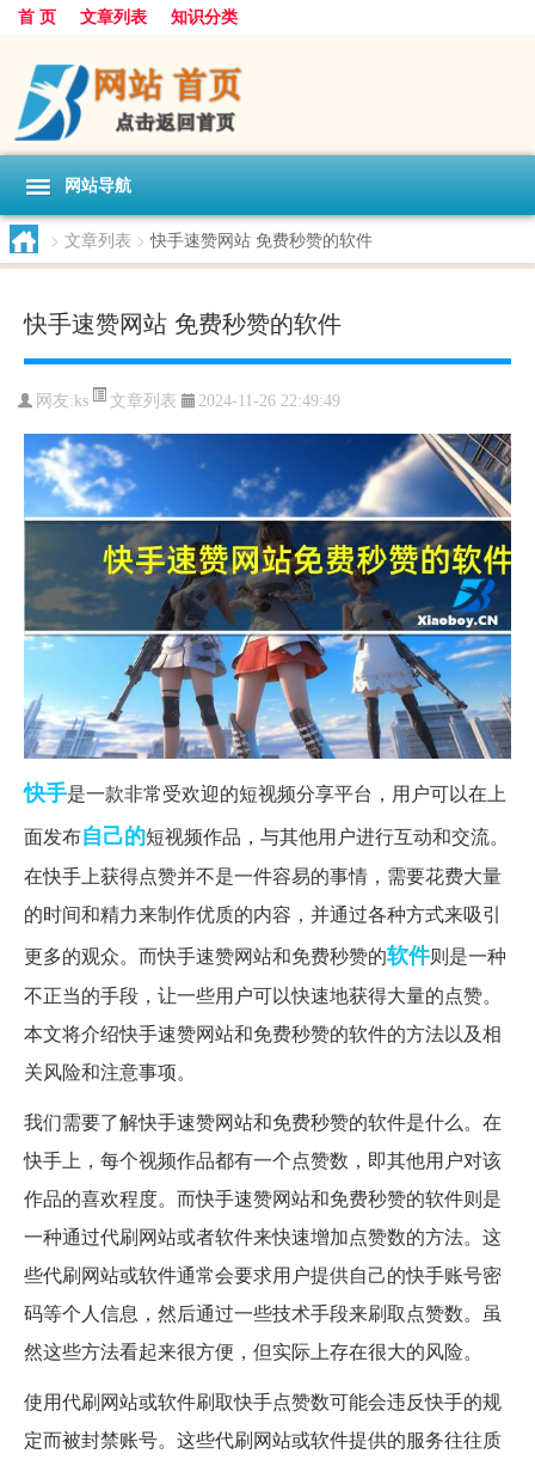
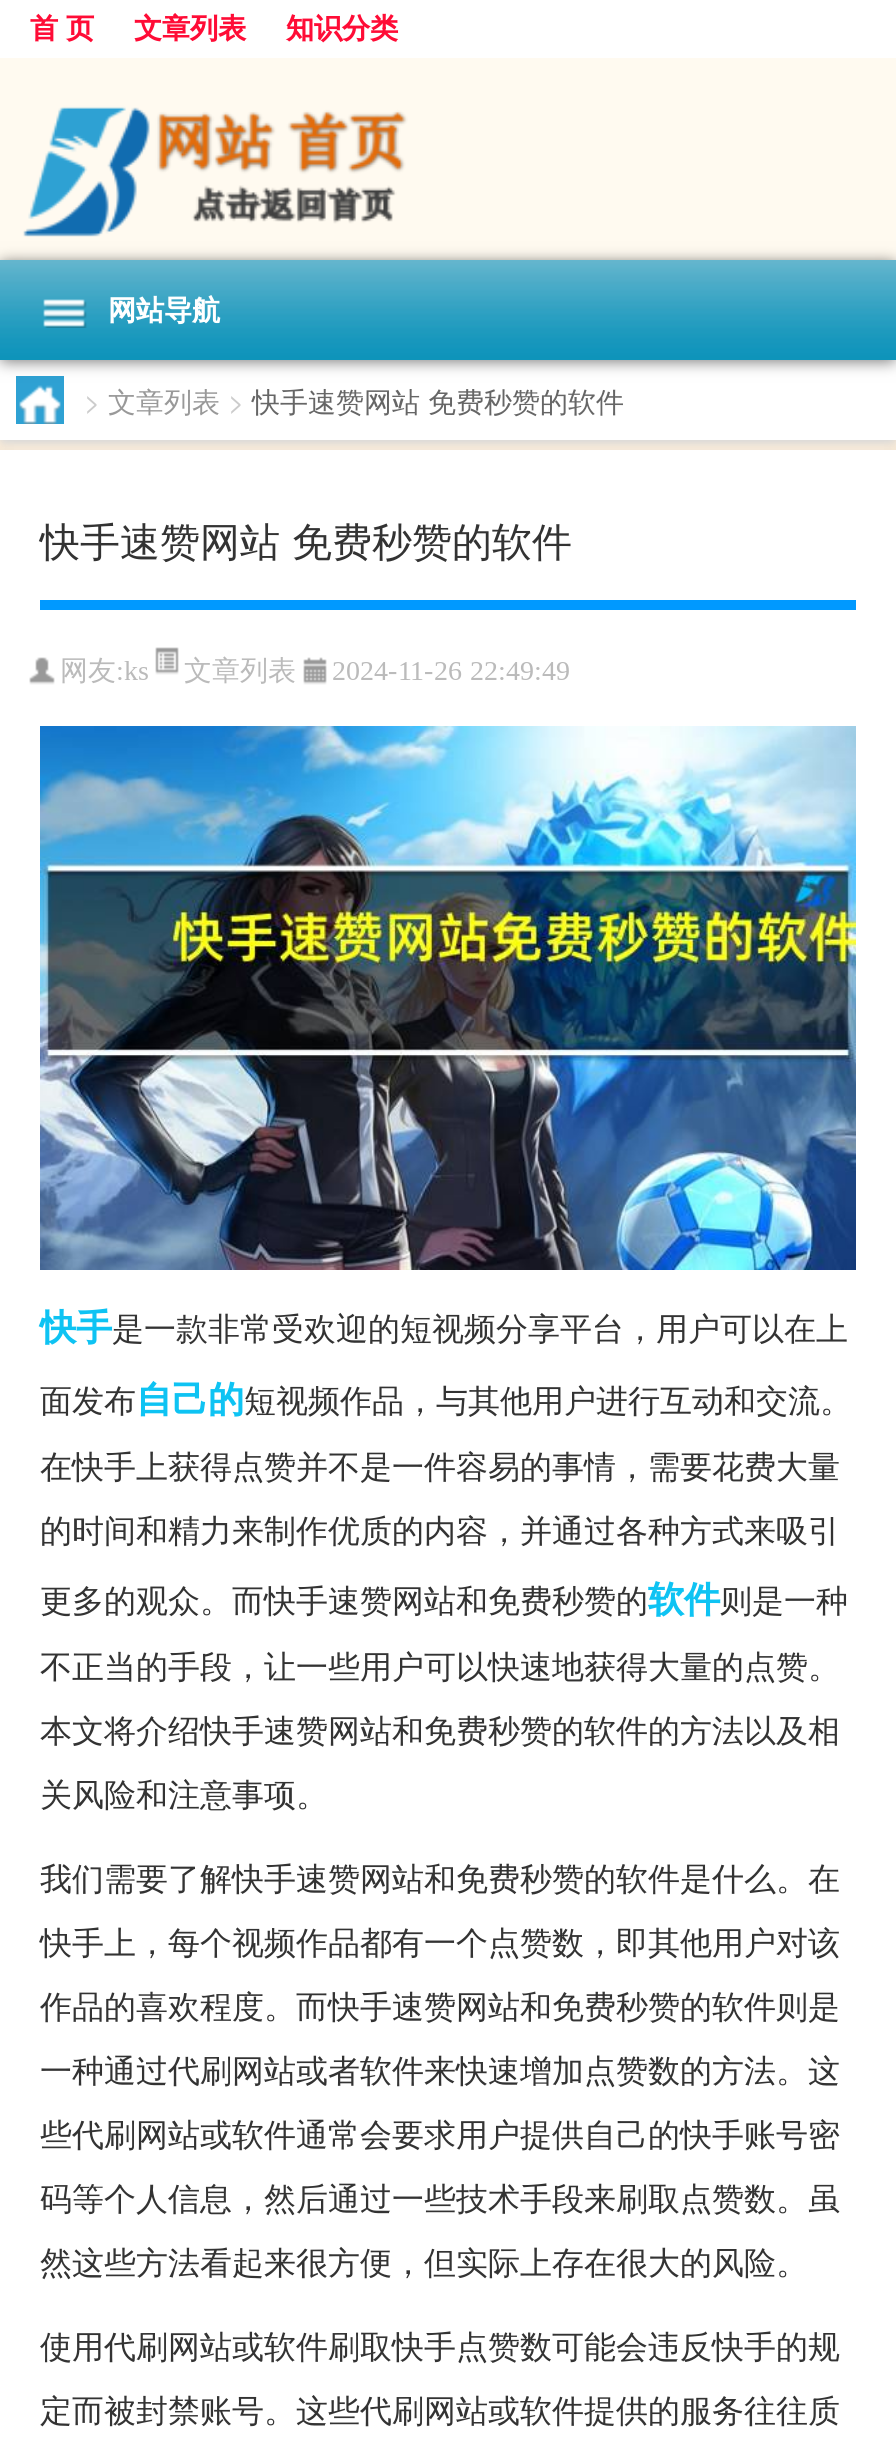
- [image]
+ [image]
